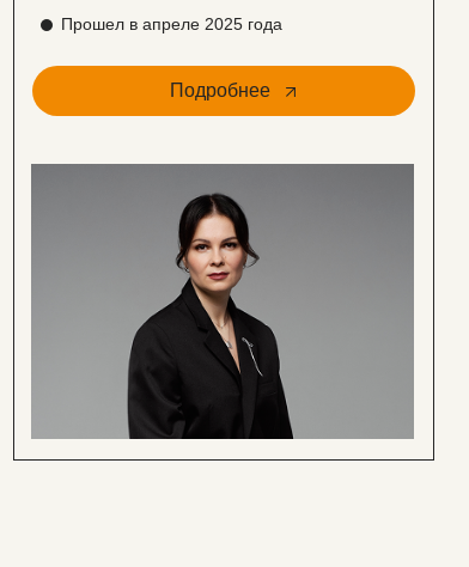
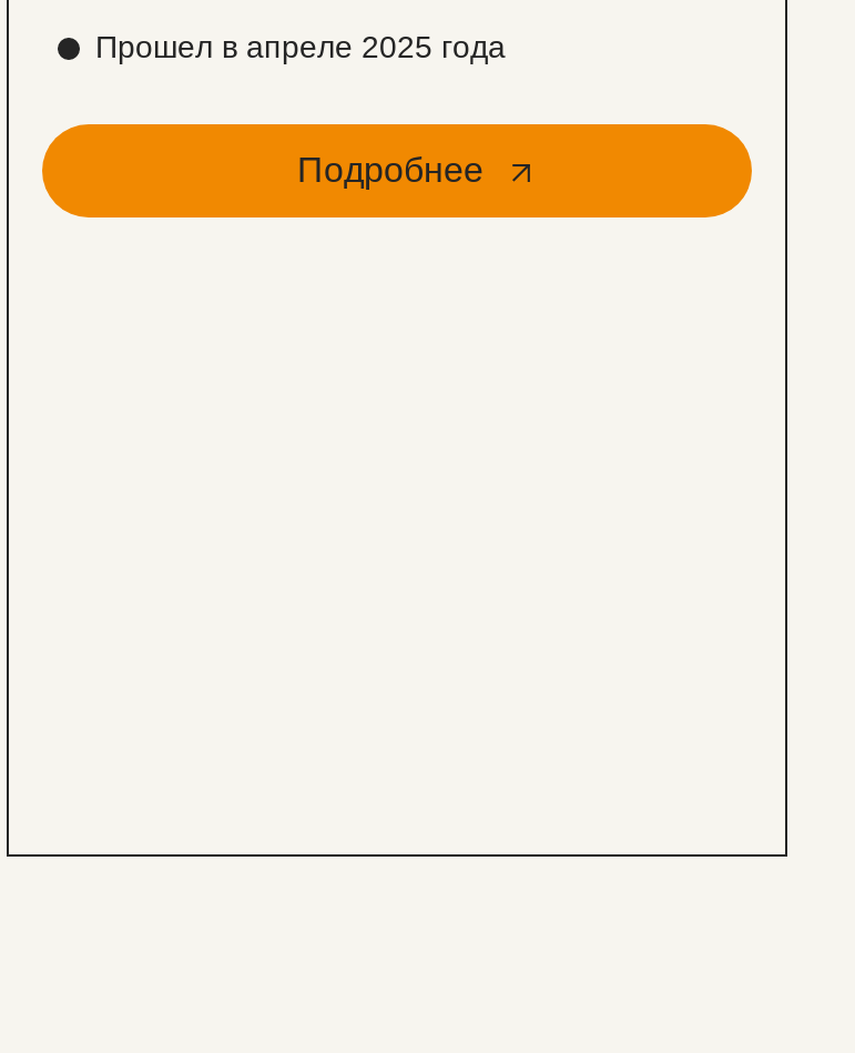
- [image]
